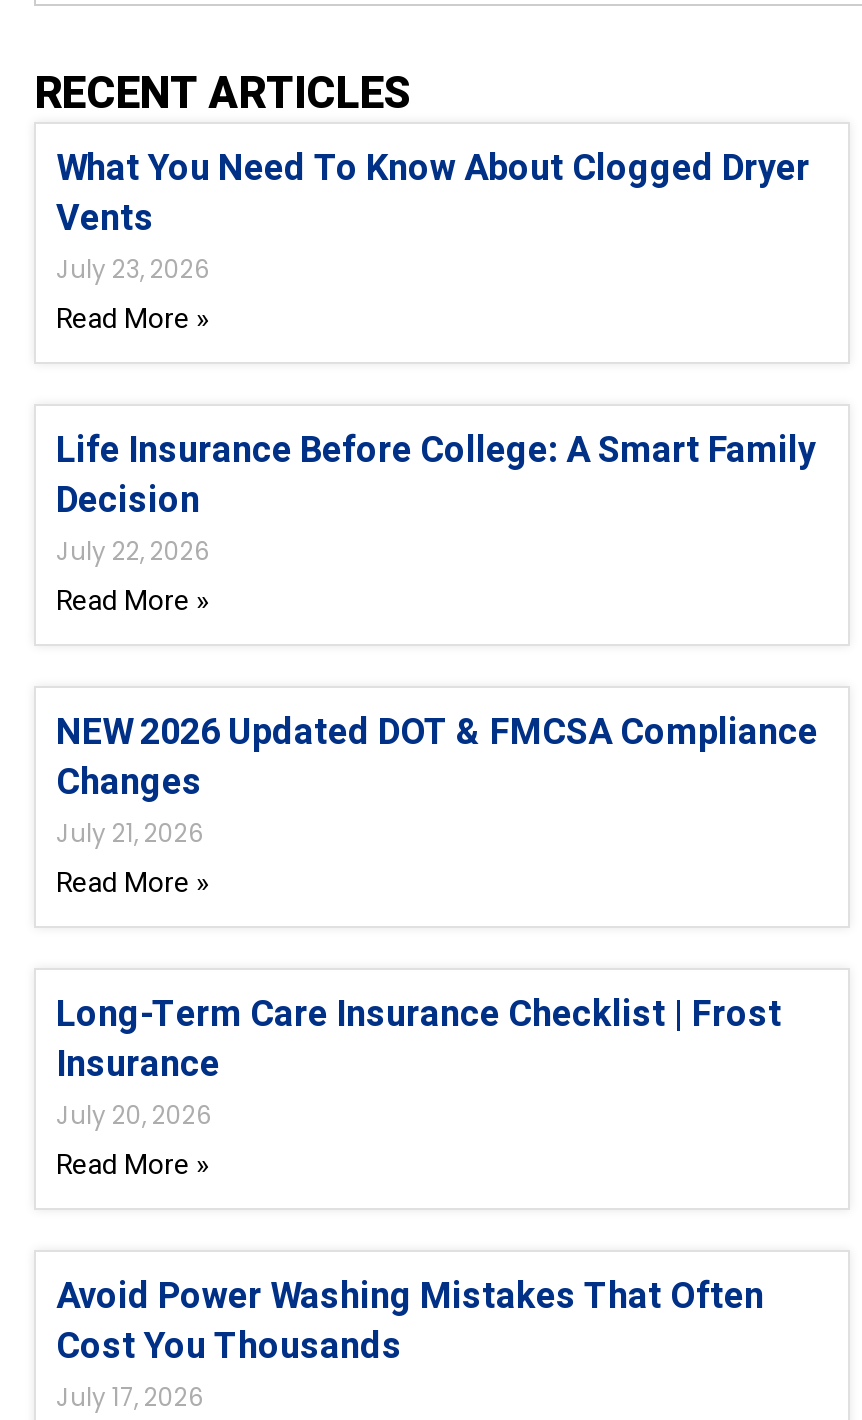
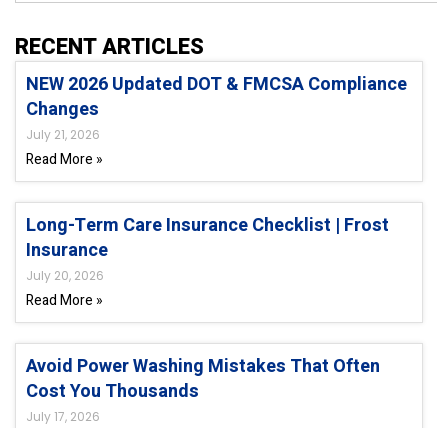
- What You Need To Know About Clogged Dryer
- Vents
- July 23, 2026
- Read More »
- Life Insurance Before College: A Smart Family
- Decision
- July 22, 2026
- Read More »
